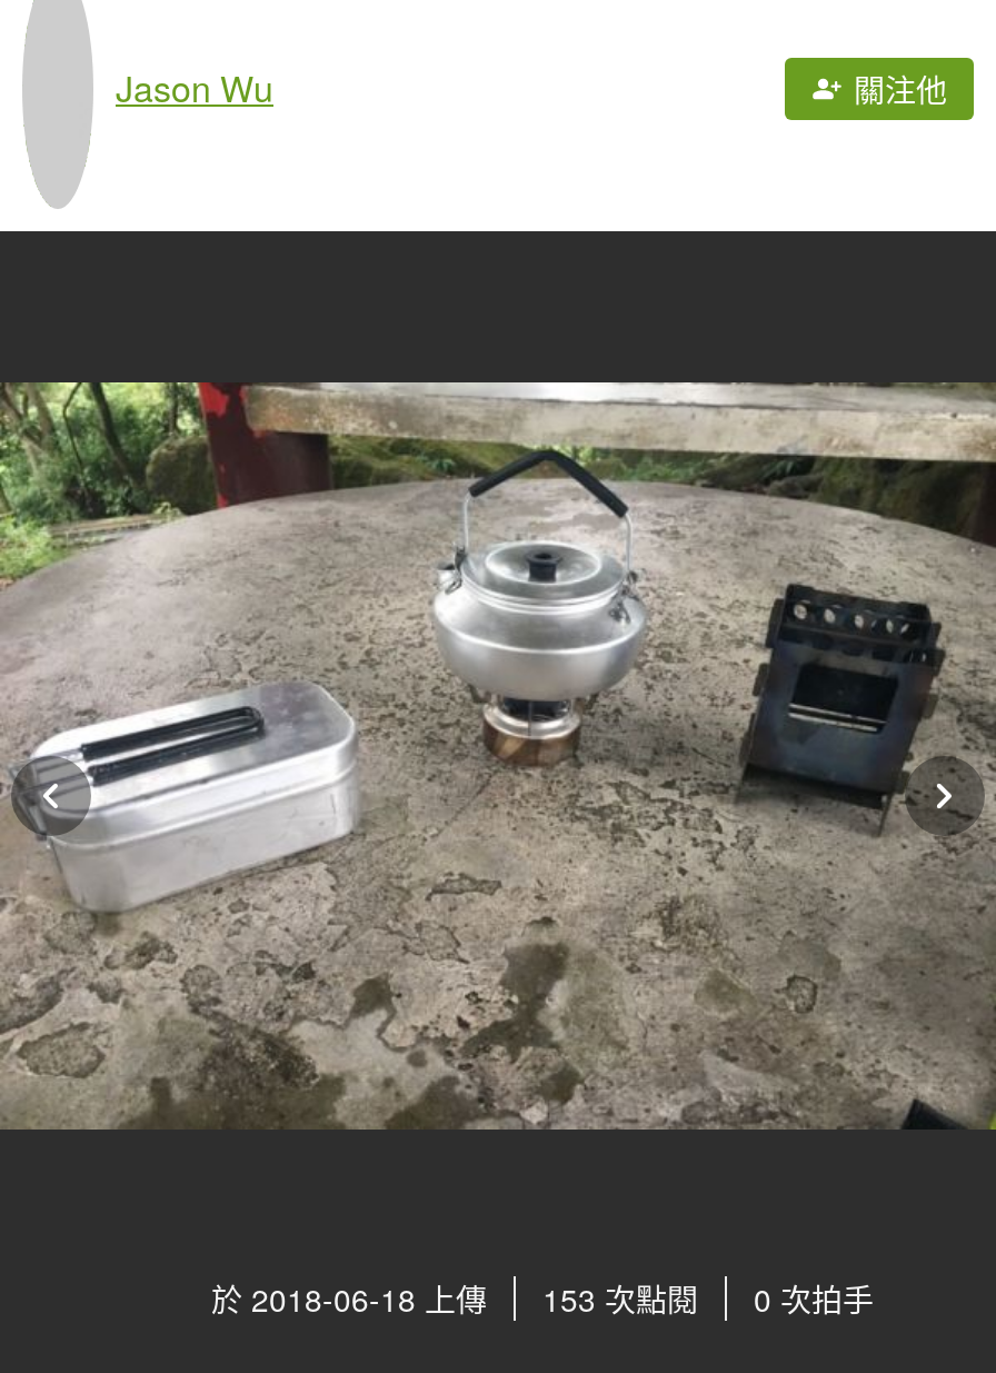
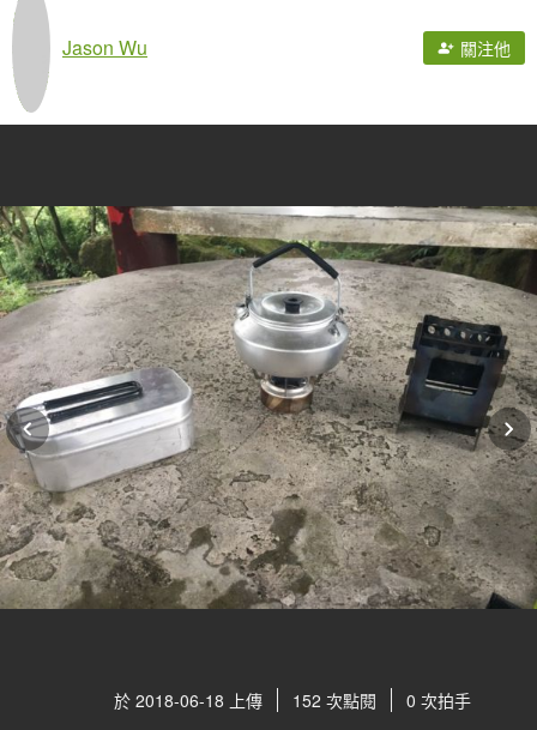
- 於 2018-06-18 上傳 153 次點閱 0 次拍手
+ 於 2018-06-18 上傳 152 次點閱 0 次拍手
